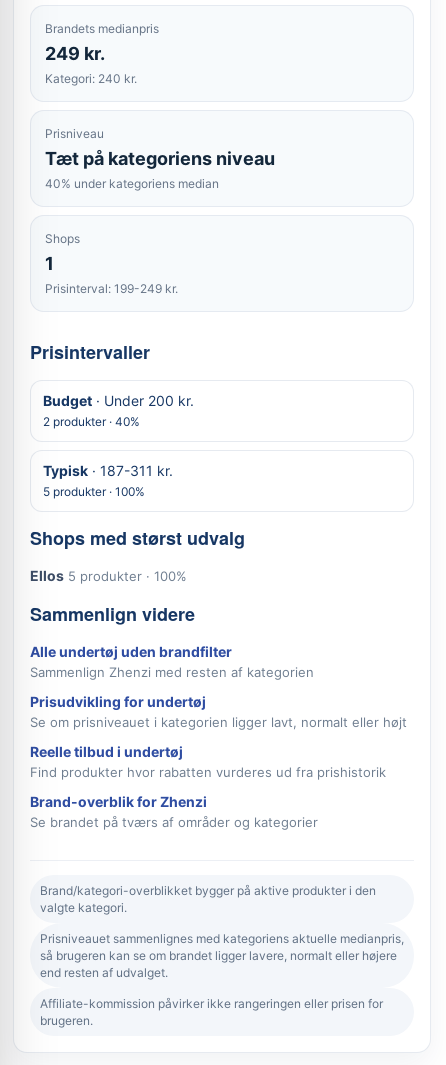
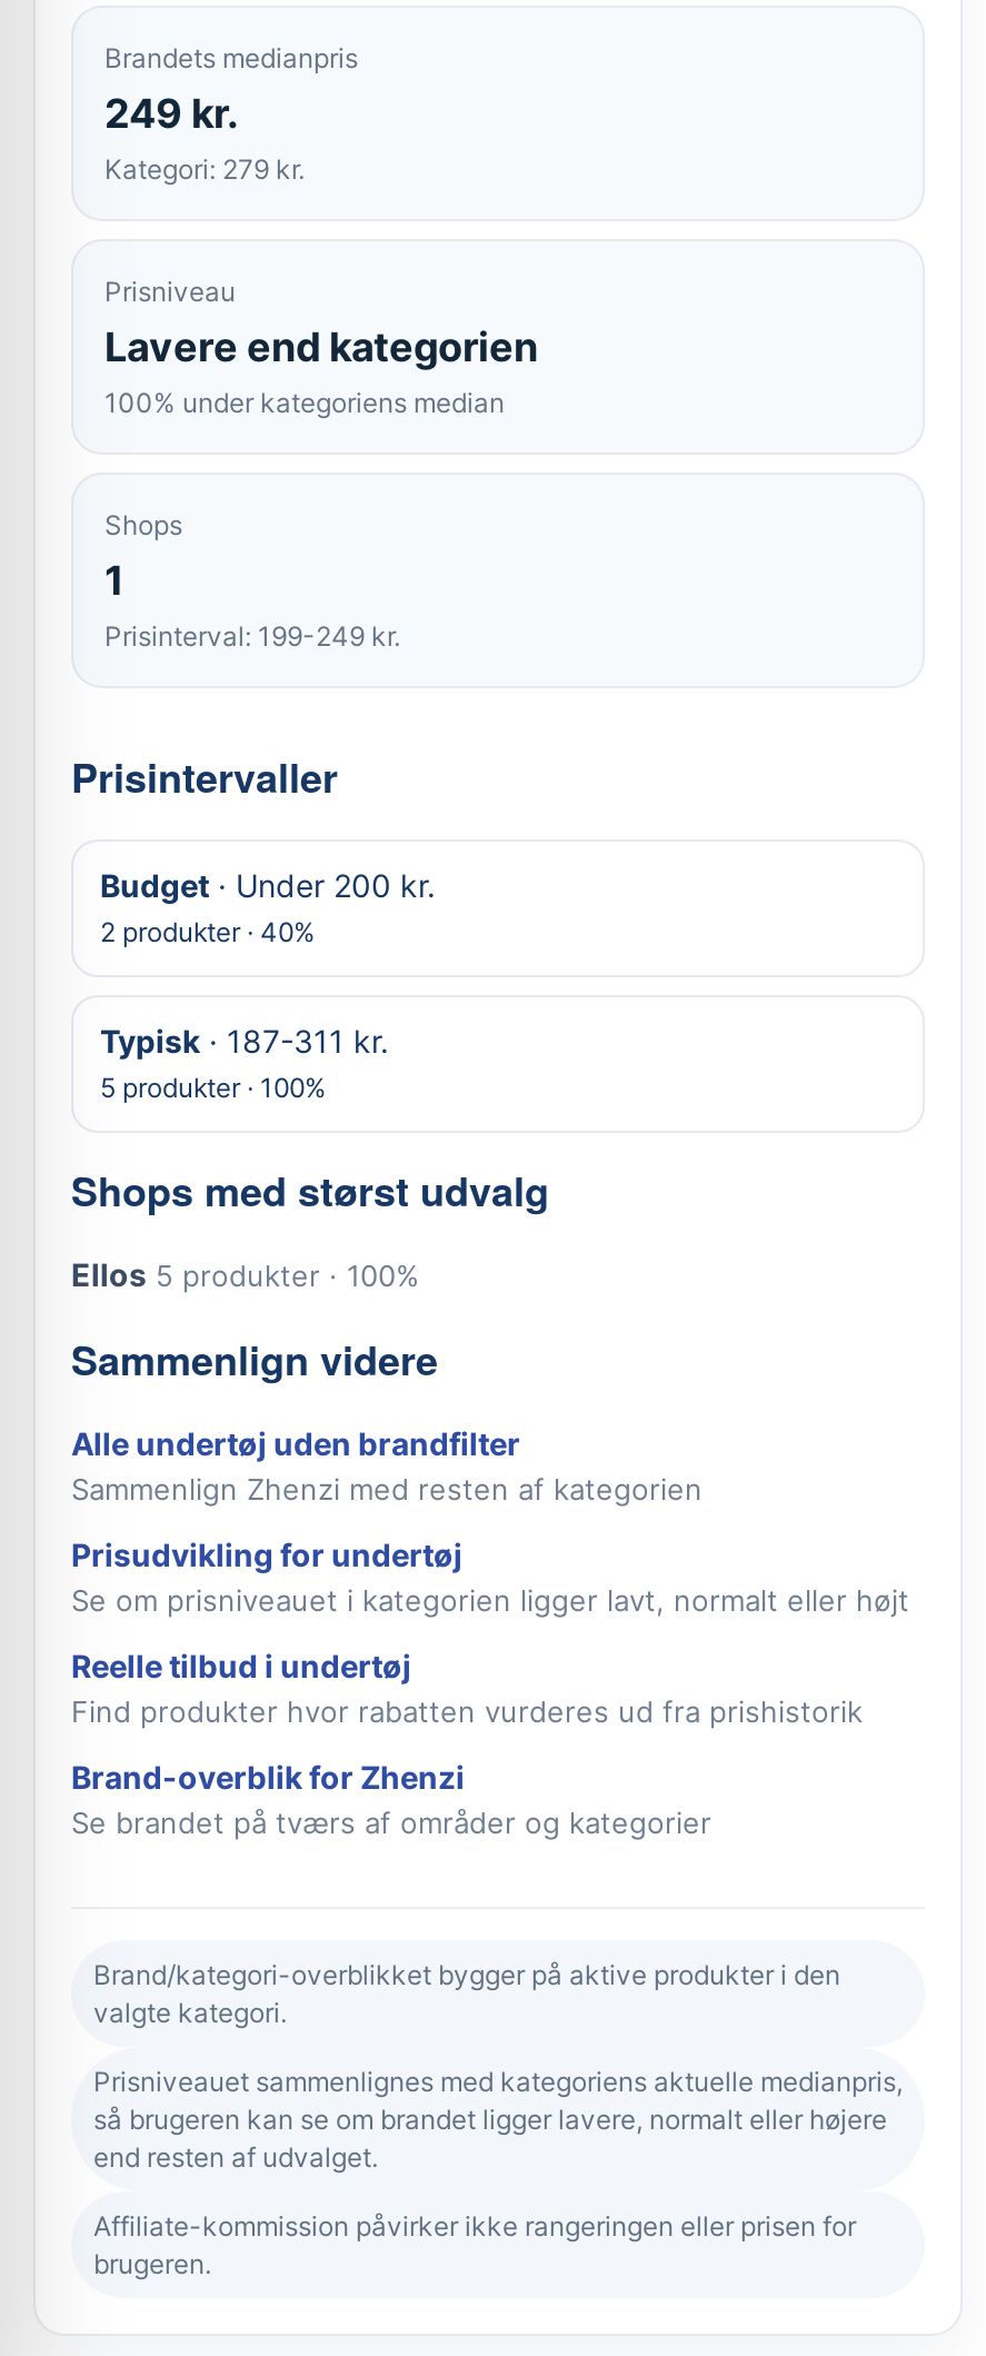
- Kategori: 240 kr.
+ Kategori: 279 kr.

- Tæt på kategoriens niveau
- 40% under kategoriens median
+ Lavere end kategorien
+ 100% under kategoriens median
